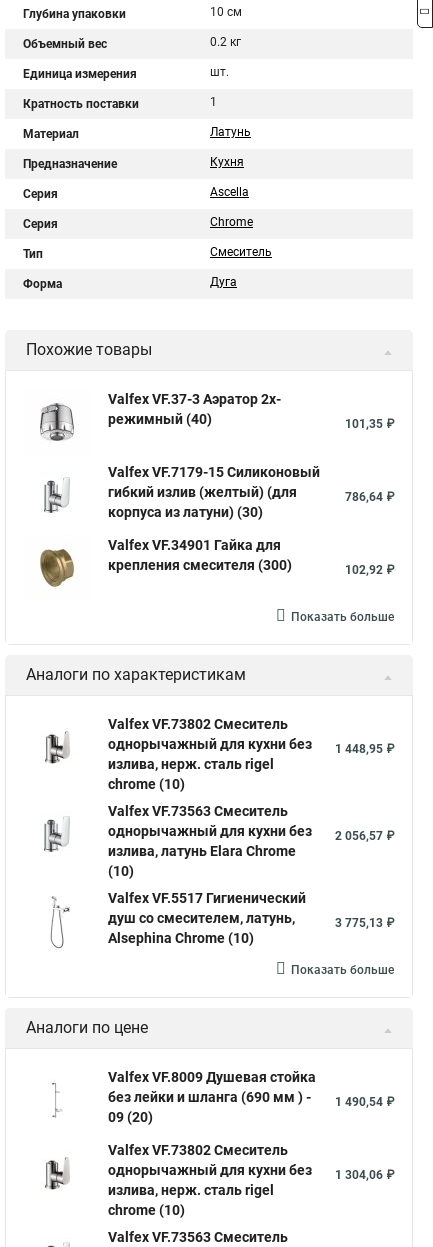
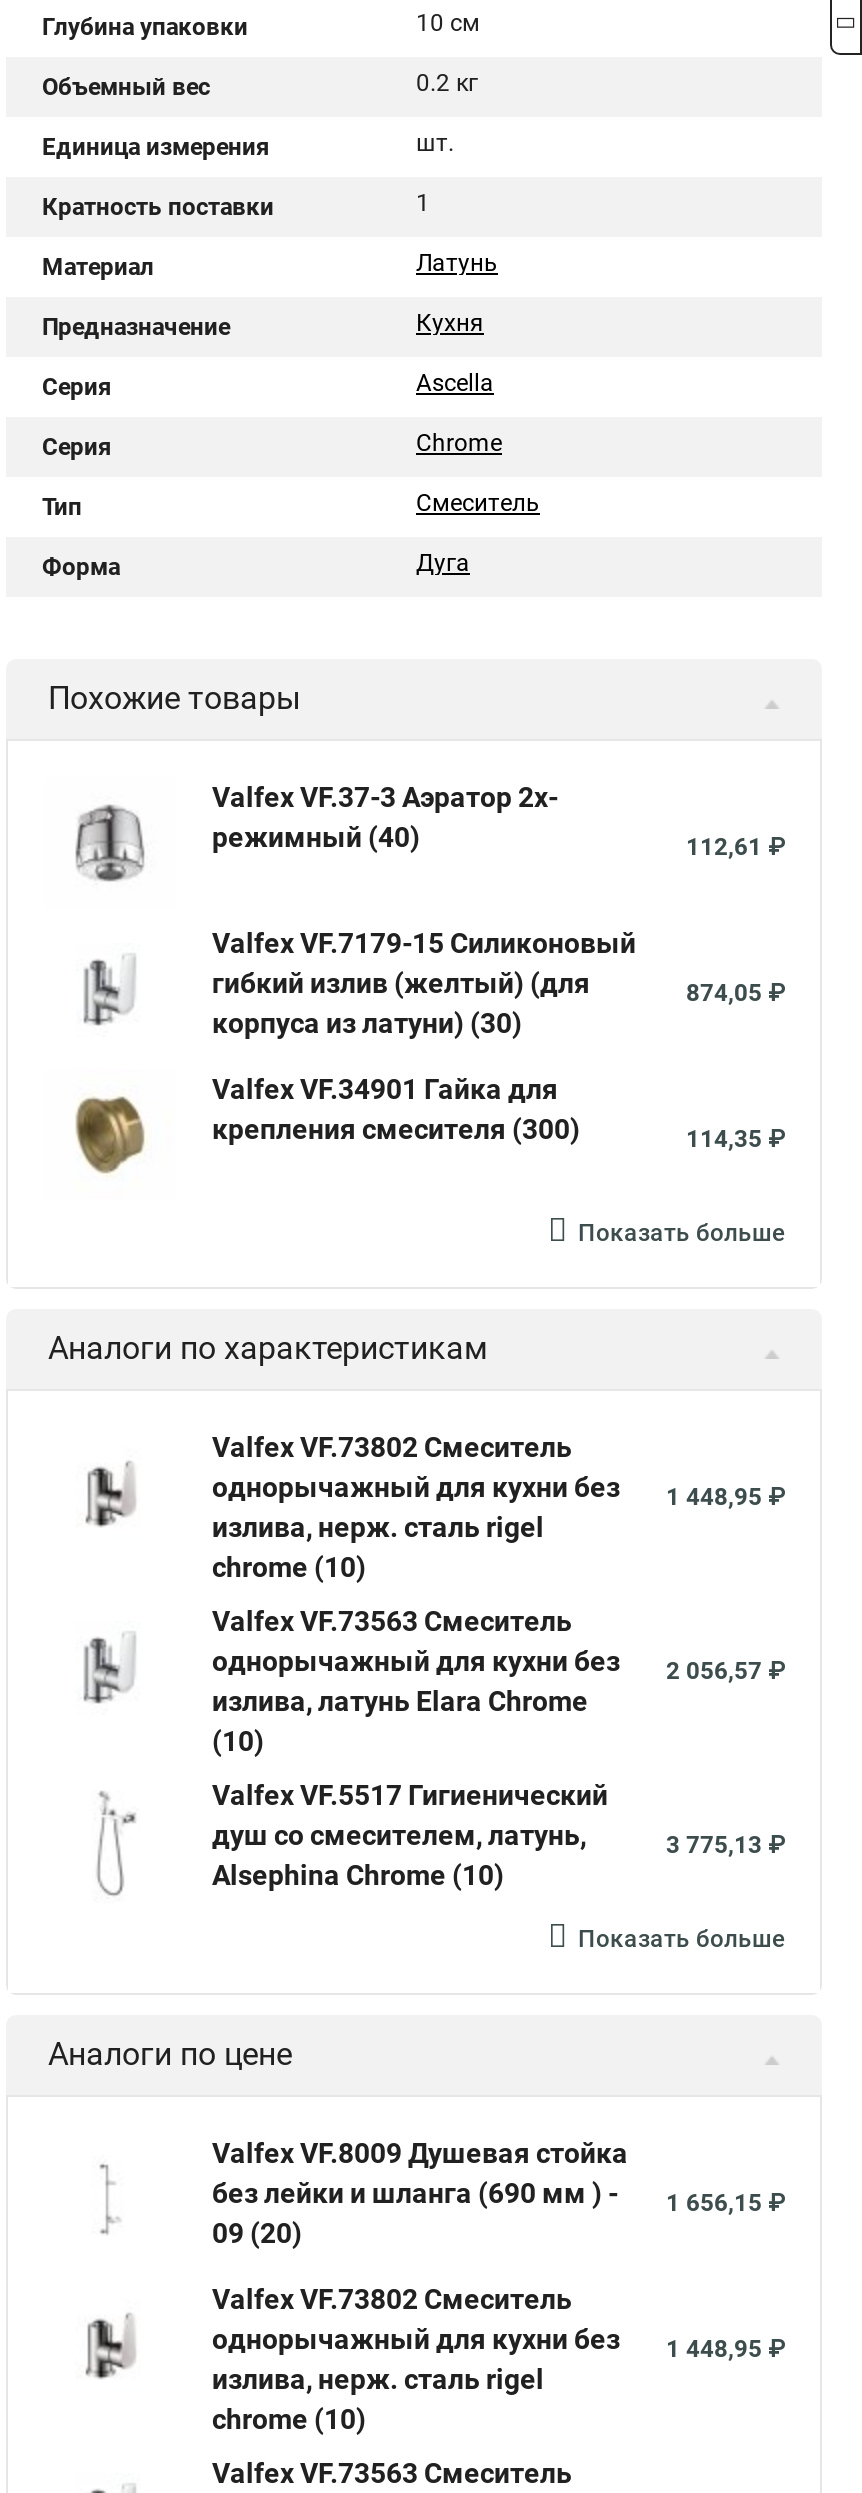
- 101,35 ₽
+ 112,61 ₽

- 786,64 ₽
+ 874,05 ₽

- 102,92 ₽
+ 114,35 ₽

- без лейки и шланга (690 мм ) - 1 490,54 ₽
+ без лейки и шланга (690 мм ) - 1 656,15 ₽

- однорычажный для кухни без 1 304,06 ₽
+ однорычажный для кухни без 1 448,95 ₽
